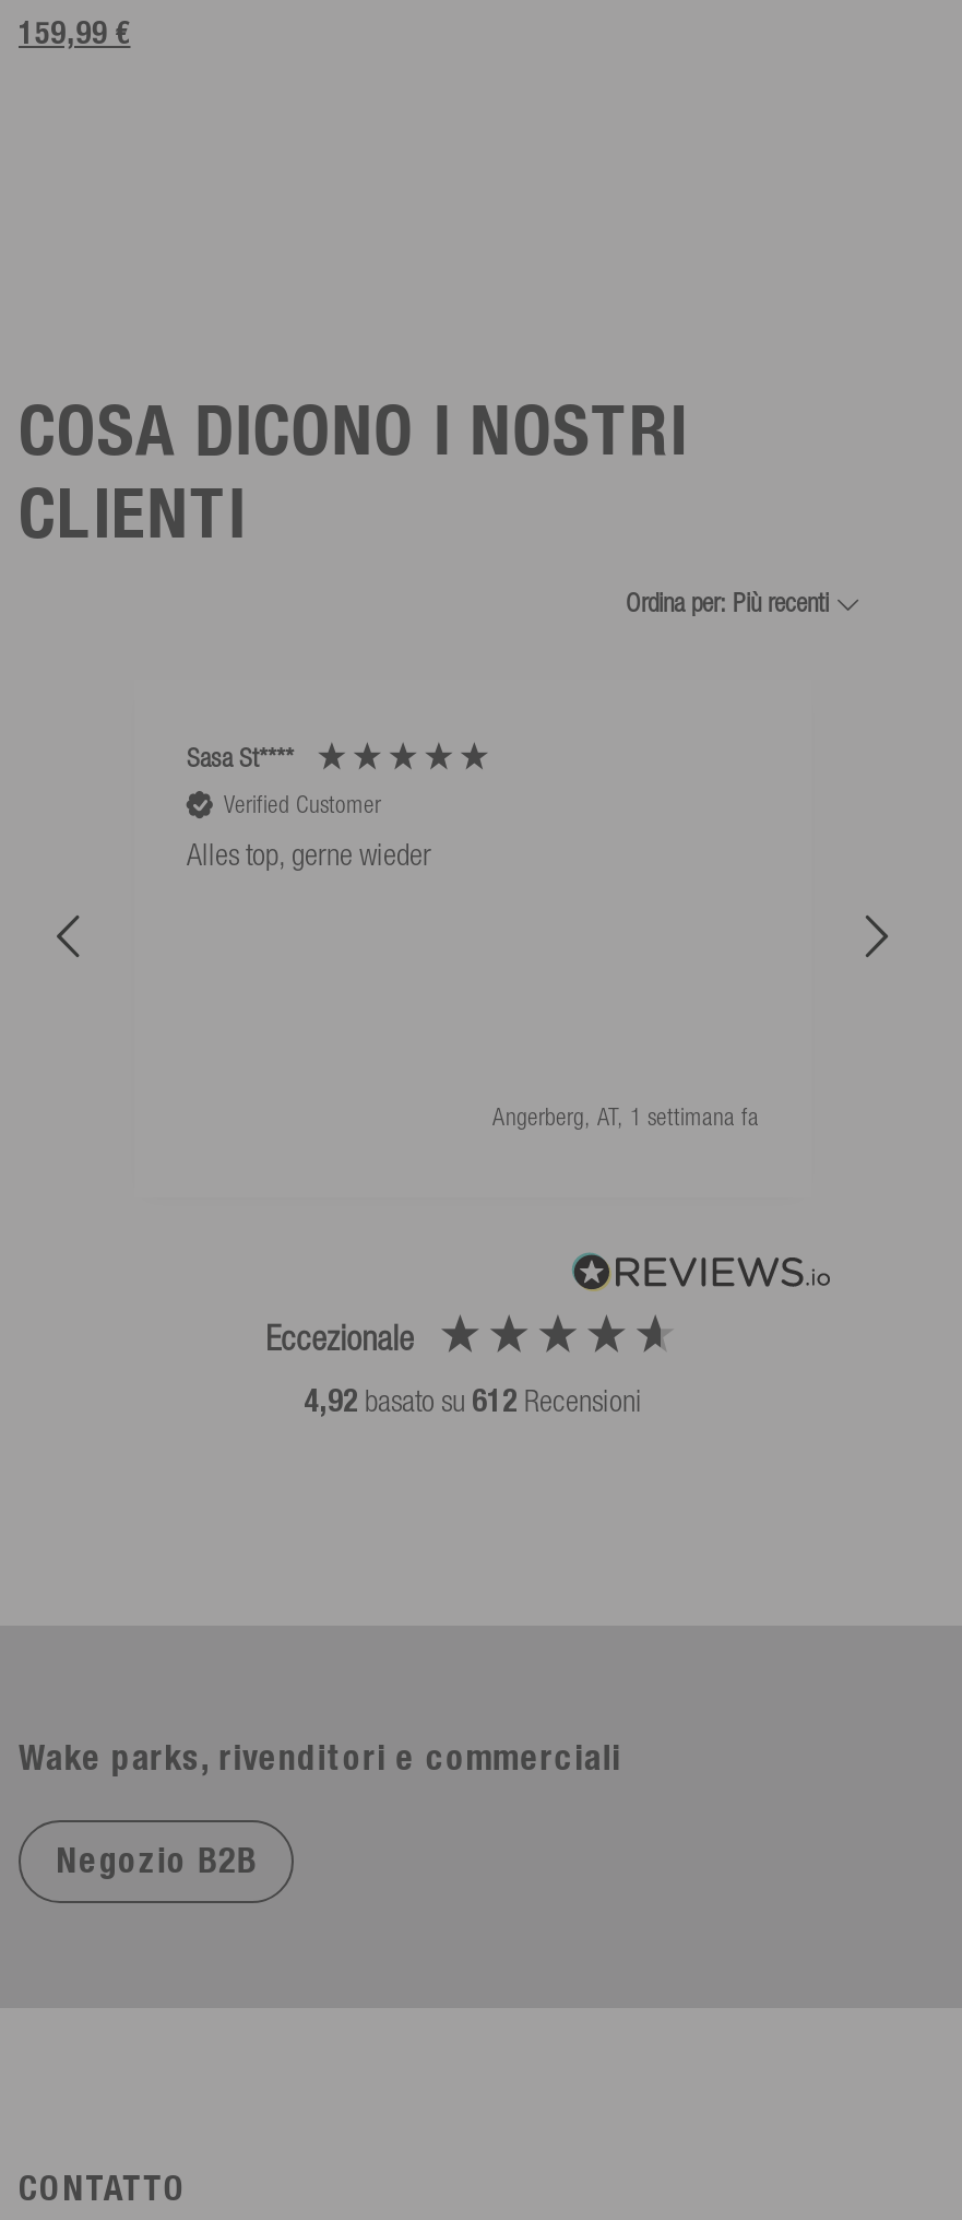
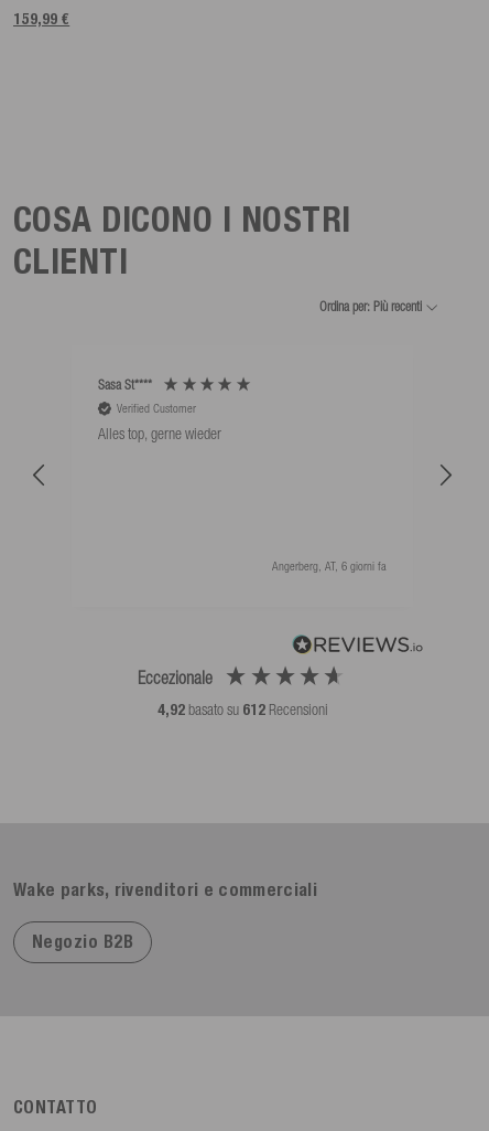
- Angerberg, AT, 1 settimana fa
+ Angerberg, AT, 6 giorni fa
